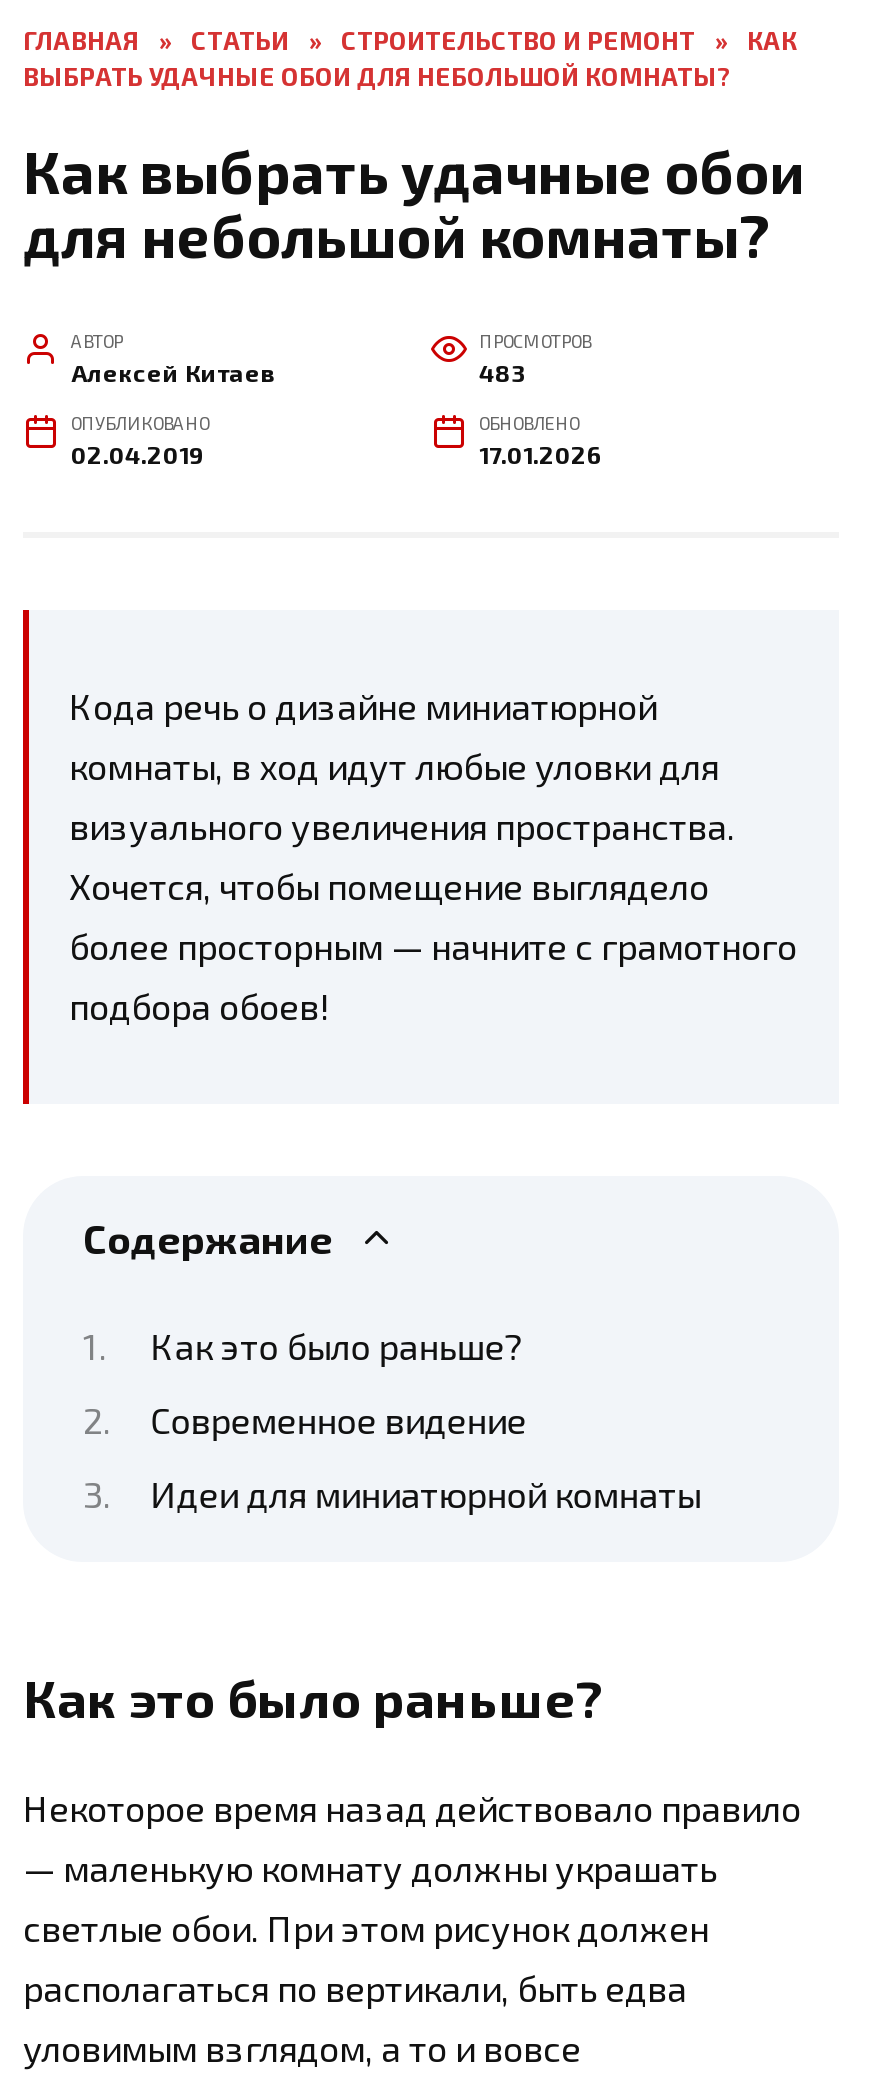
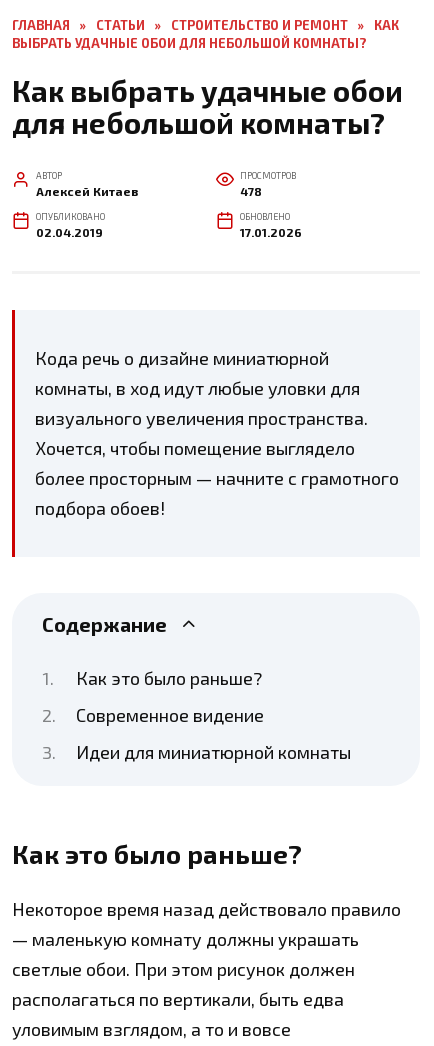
- 483
+ 478
